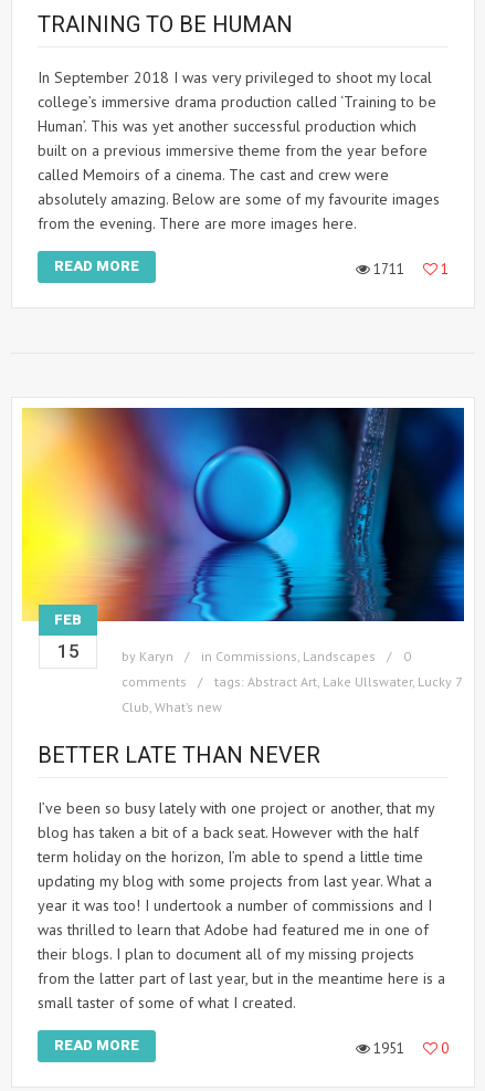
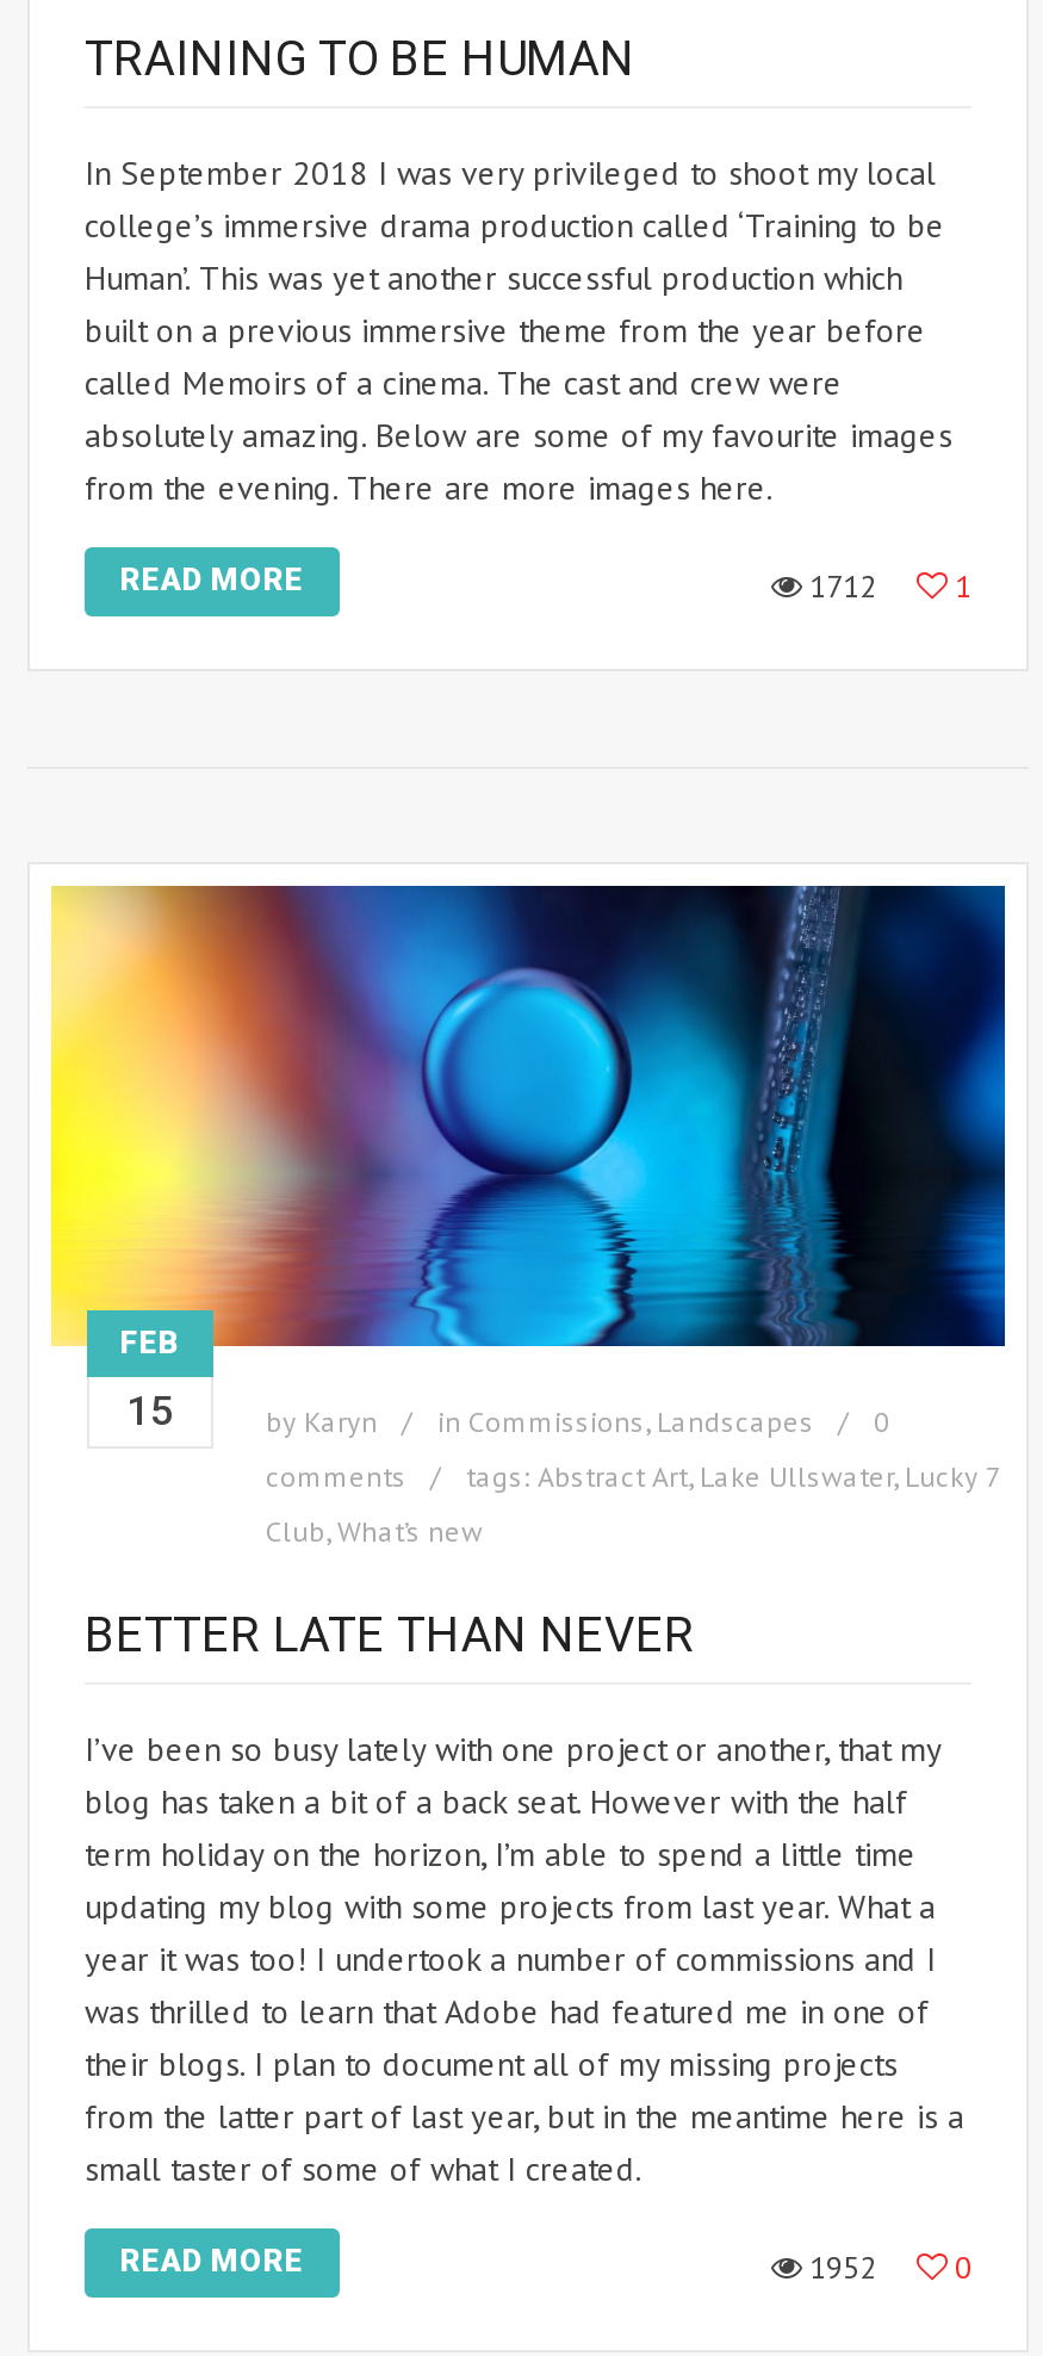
- 1711 1
+ 1712 1

- 1951 0
+ 1952 0
